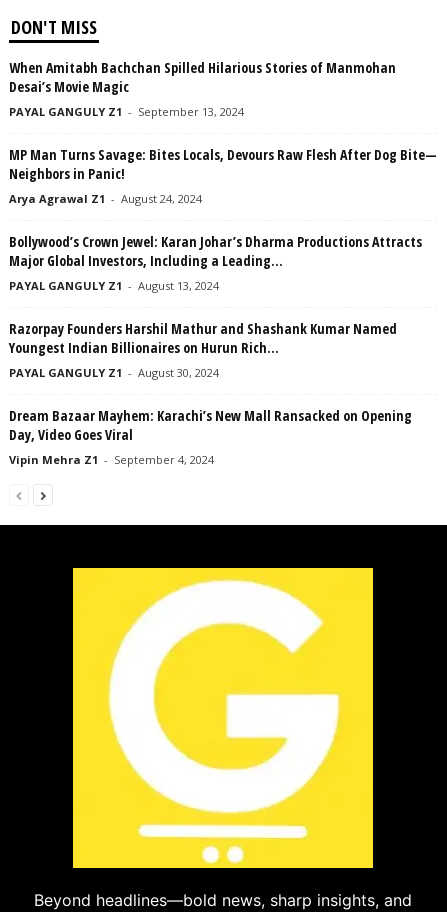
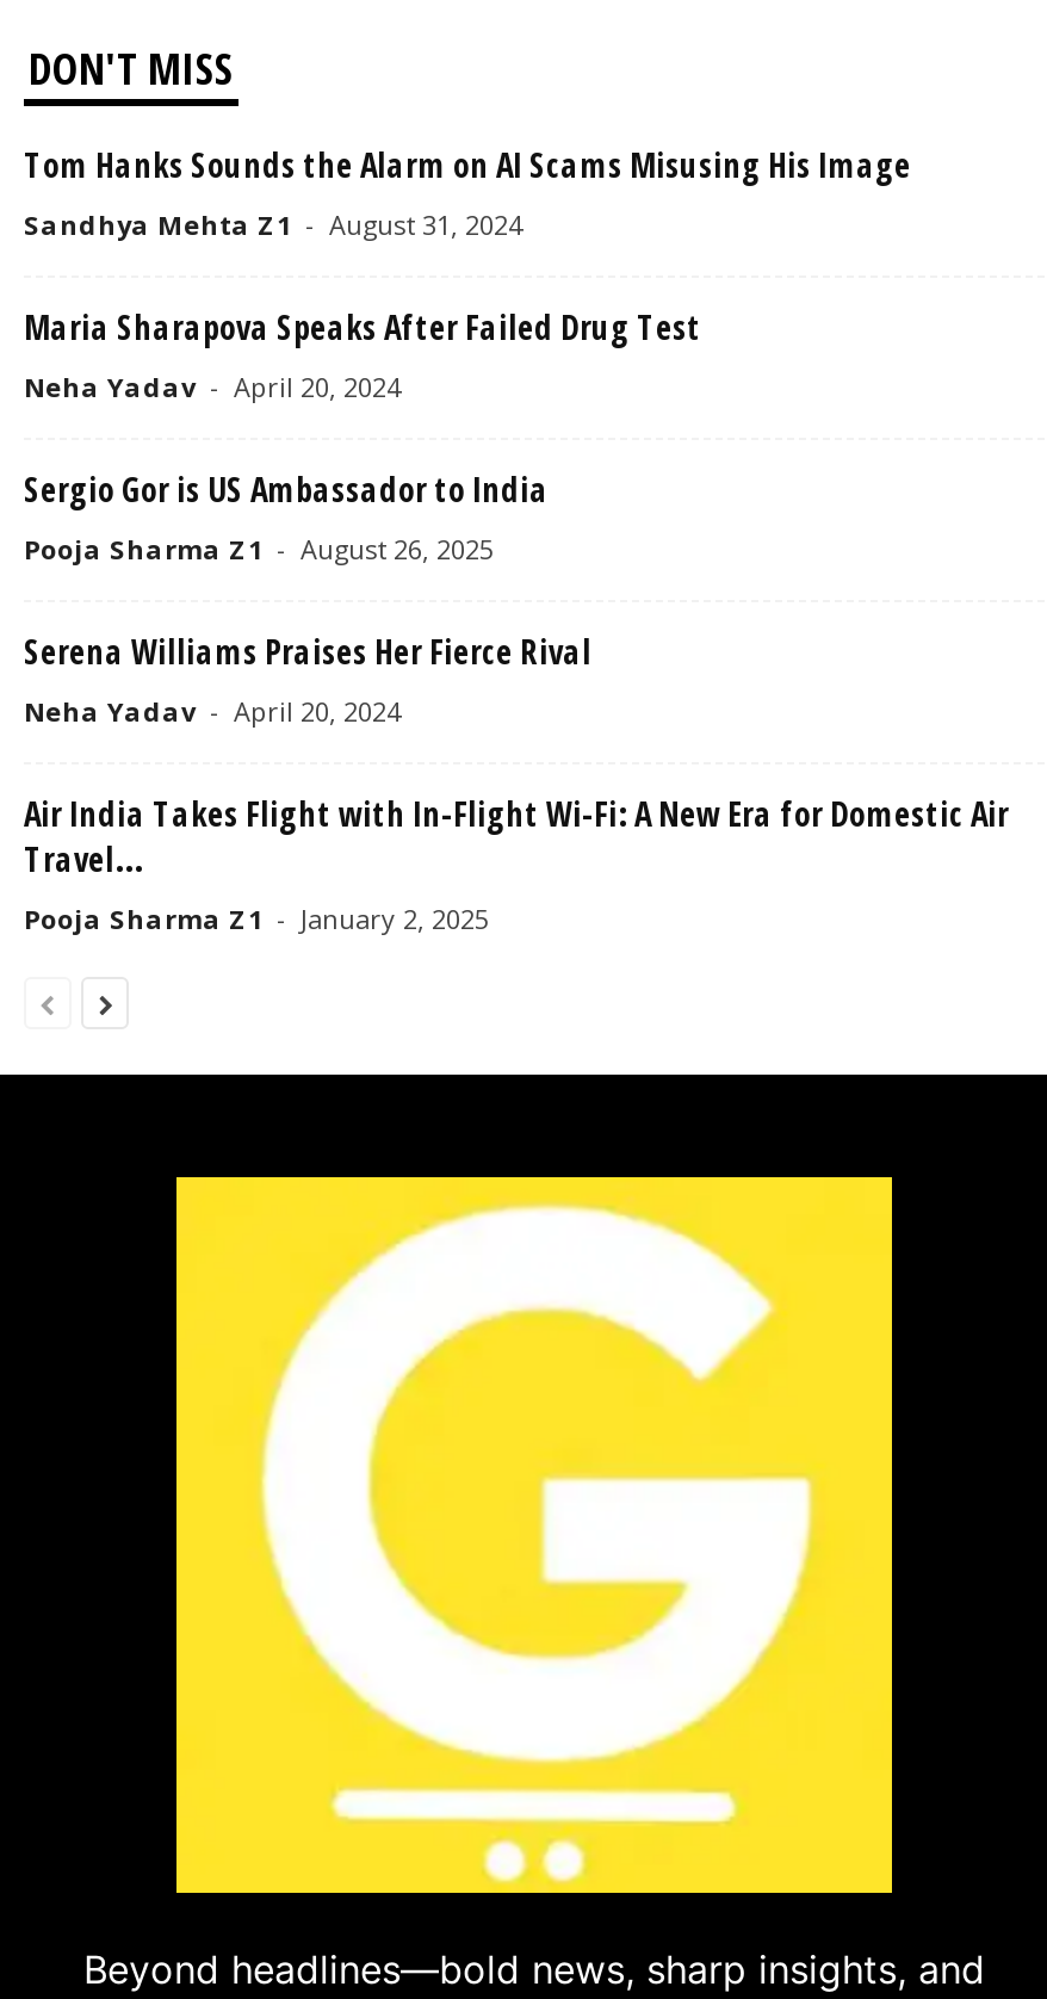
- When Amitabh Bachchan Spilled Hilarious Stories of Manmohan
- Desai’s Movie Magic
- PAYAL GANGULY Z1 - September 13, 2024
+ Tom Hanks Sounds the Alarm on AI Scams Misusing His Image
+ Sandhya Mehta Z1 - August 31, 2024

- MP Man Turns Savage: Bites Locals, Devours Raw Flesh After Dog Bite—
- Neighbors in Panic!
- Arya Agrawal Z1 - August 24, 2024
+ Maria Sharapova Speaks After Failed Drug Test
+ Neha Yadav - April 20, 2024

- Bollywood’s Crown Jewel: Karan Johar’s Dharma Productions Attracts
- Major Global Investors, Including a Leading...
- PAYAL GANGULY Z1 - August 13, 2024
+ Sergio Gor is US Ambassador to India
+ Pooja Sharma Z1 - August 26, 2025

- Razorpay Founders Harshil Mathur and Shashank Kumar Named
- Youngest Indian Billionaires on Hurun Rich...
- PAYAL GANGULY Z1 - August 30, 2024
+ Serena Williams Praises Her Fierce Rival
+ Neha Yadav - April 20, 2024

- Dream Bazaar Mayhem: Karachi’s New Mall Ransacked on Opening
- Day, Video Goes Viral
- Vipin Mehra Z1 - September 4, 2024
+ Air India Takes Flight with In-Flight Wi-Fi: A New Era for Domestic Air
+ Travel...
+ Pooja Sharma Z1 - January 2, 2025
